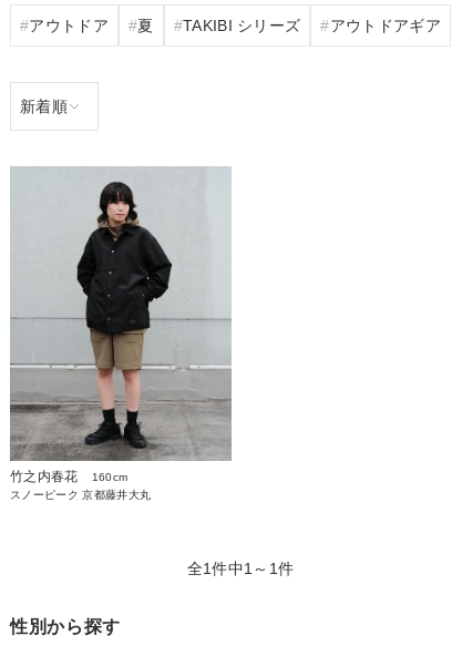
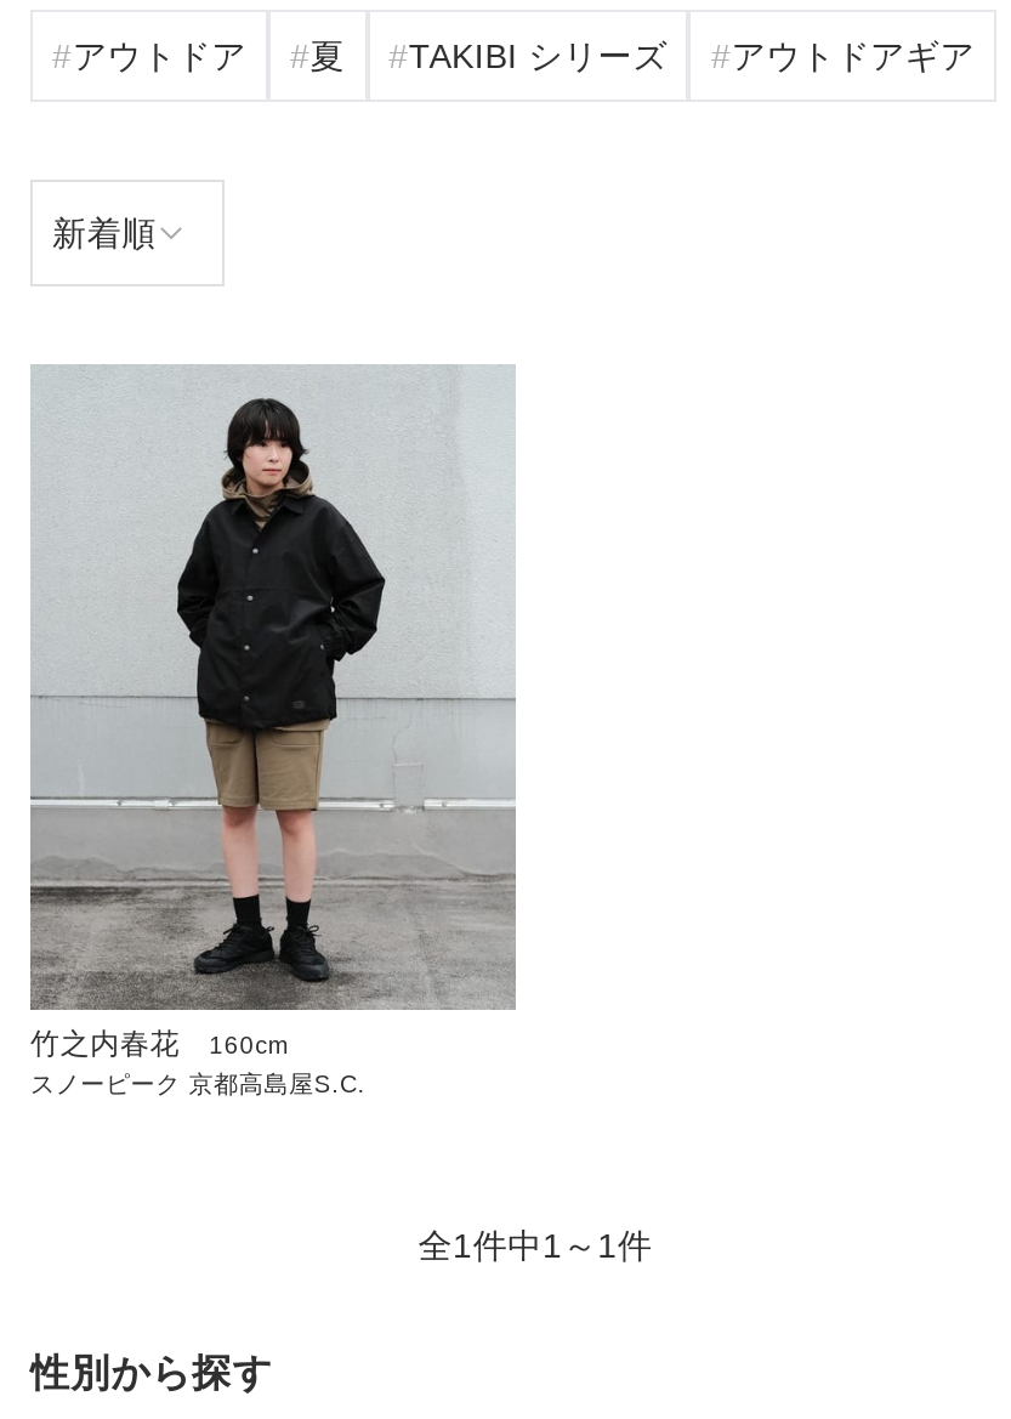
- スノーピーク 京都藤井大丸
+ スノーピーク 京都高島屋S.C.
